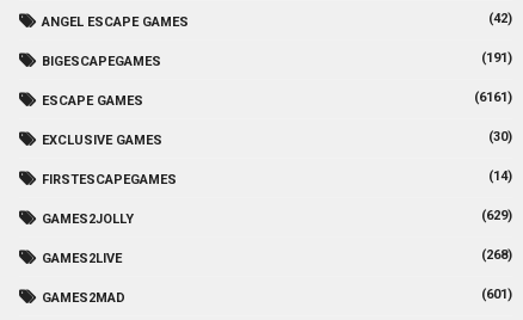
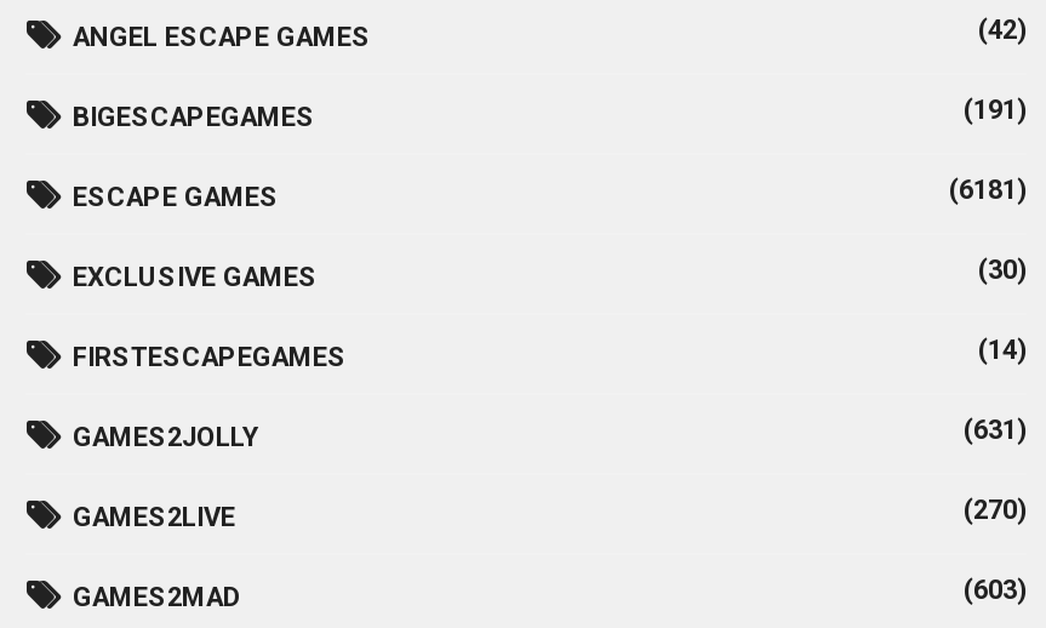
- (6161)
+ (6181)

- (629)
+ (631)

- (268)
+ (270)

- (601)
+ (603)
